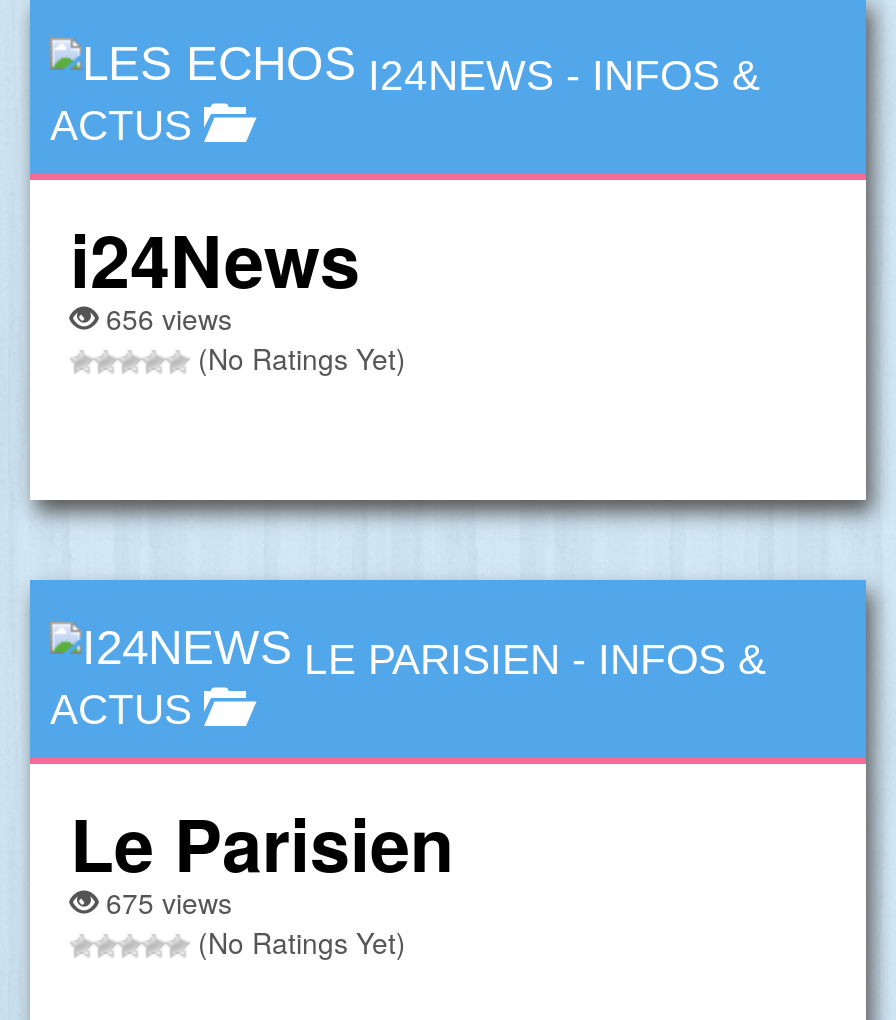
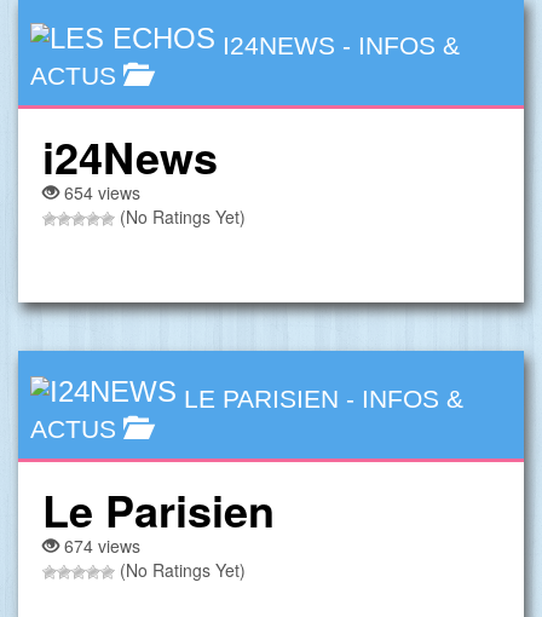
- 656 views
+ 654 views

- 675 views
+ 674 views
